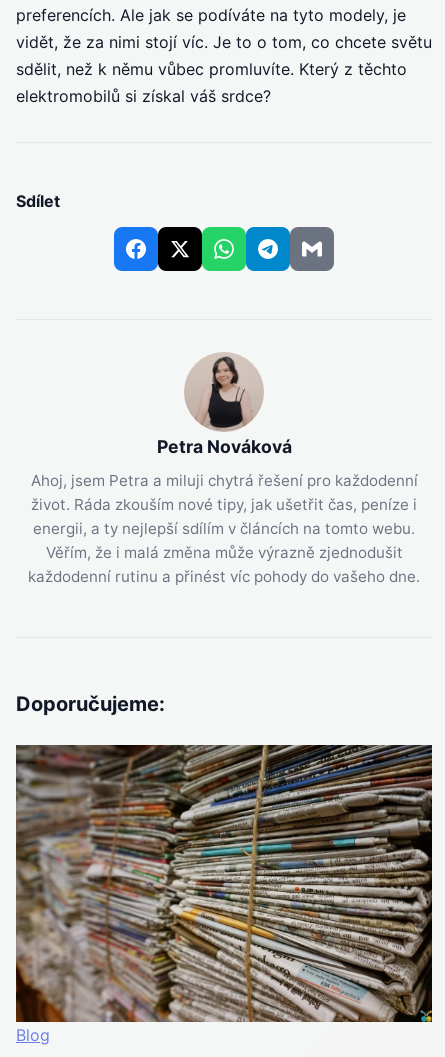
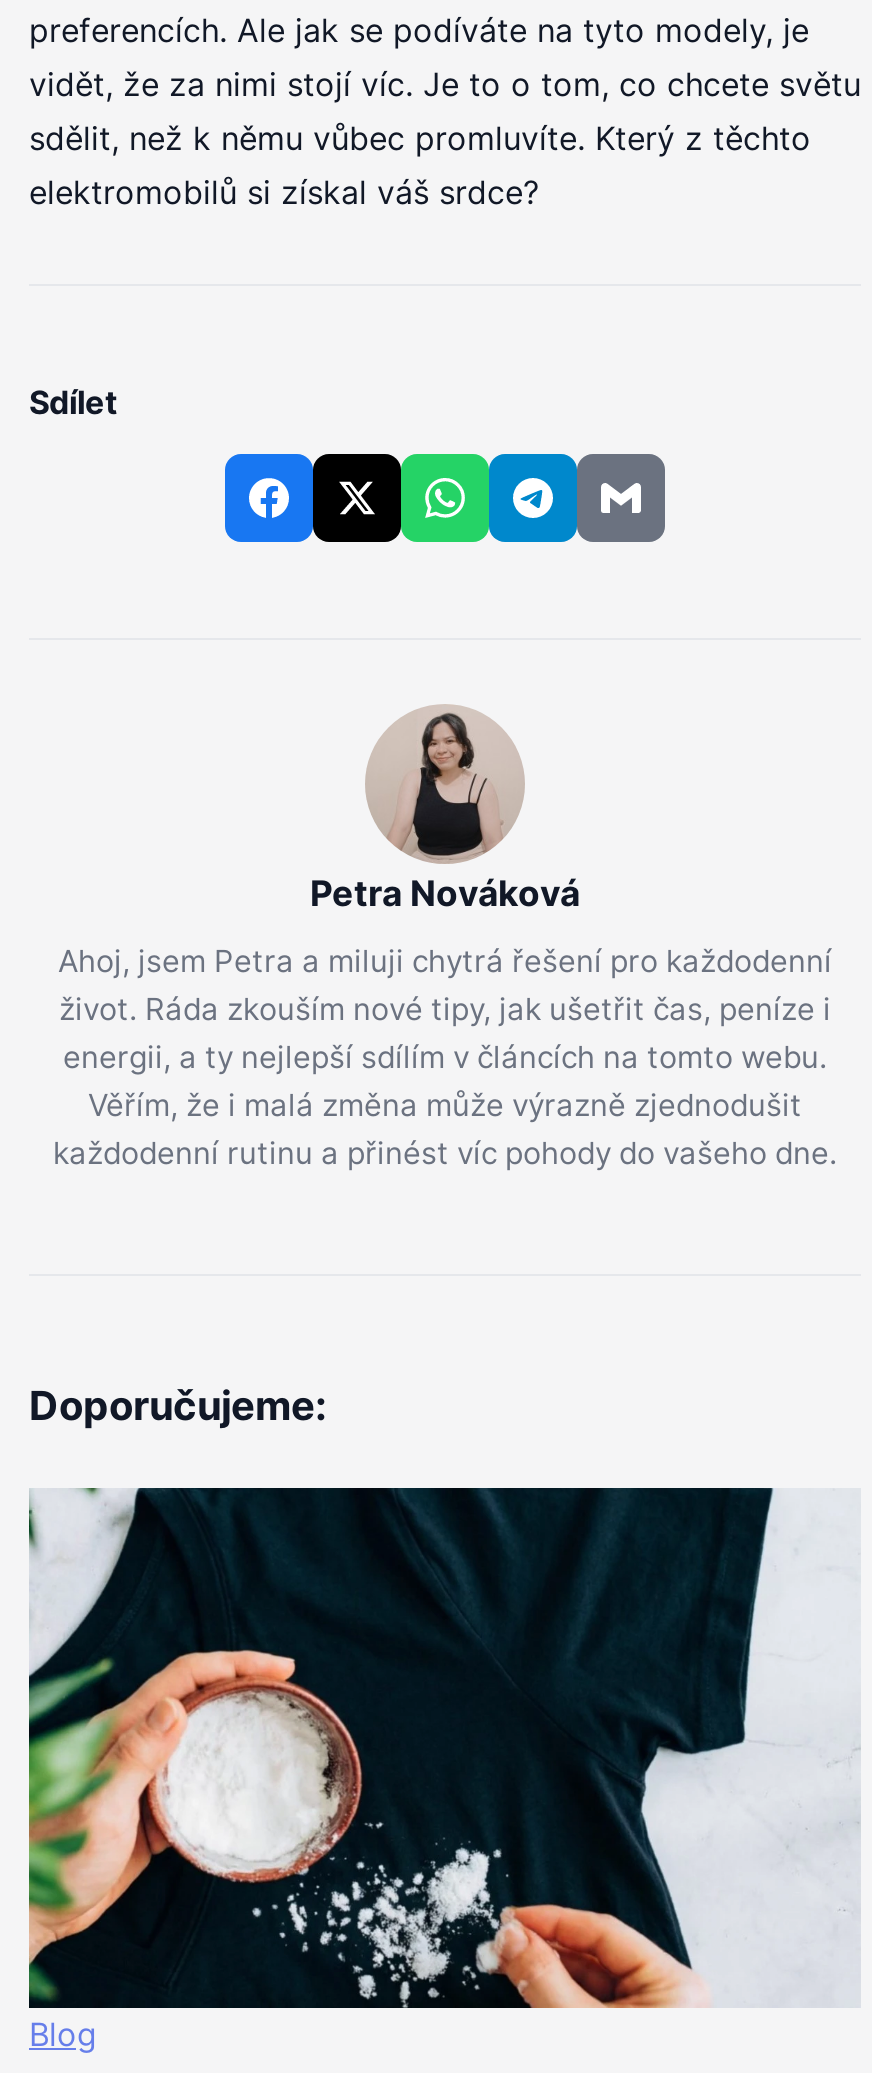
- [image]
+ [image]
